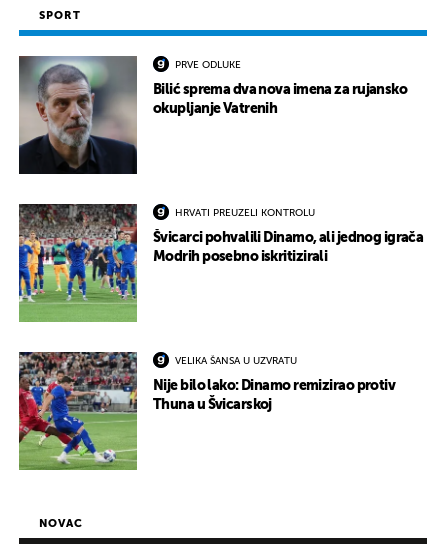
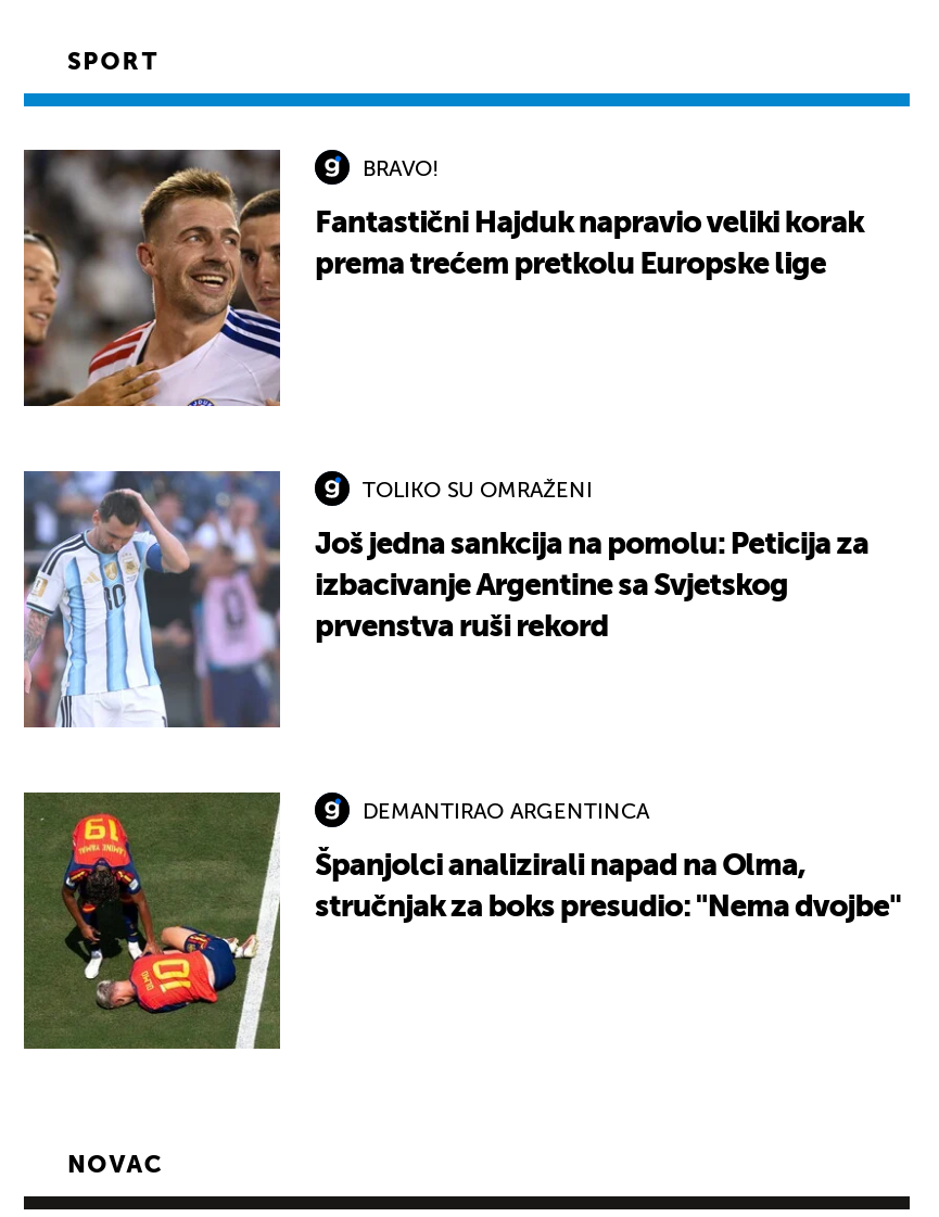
- [image]
- Bilić sprema dva nova imena za rujansko
- okupljanje Vatrenih
+ [image]
+ Fantastični Hajduk napravio veliki korak
+ prema trećem pretkolu Europske lige

- PRVE ODLUKE
+ BRAVO!

- [image]
- Švicarci pohvalili Dinamo, ali jednog igrača
- Modrih posebno iskritizirali
+ [image]
+ Još jedna sankcija na pomolu: Peticija za
+ izbacivanje Argentine sa Svjetskog
+ prvenstva ruši rekord

- HRVATI PREUZELI KONTROLU
+ TOLIKO SU OMRAŽENI

- [image]
- Nije bilo lako: Dinamo remizirao protiv
- Thuna u Švicarskoj
+ [image]
+ Španjolci analizirali napad na Olma,
+ stručnjak za boks presudio: "Nema dvojbe"

- VELIKA ŠANSA U UZVRATU
+ DEMANTIRAO ARGENTINCA
